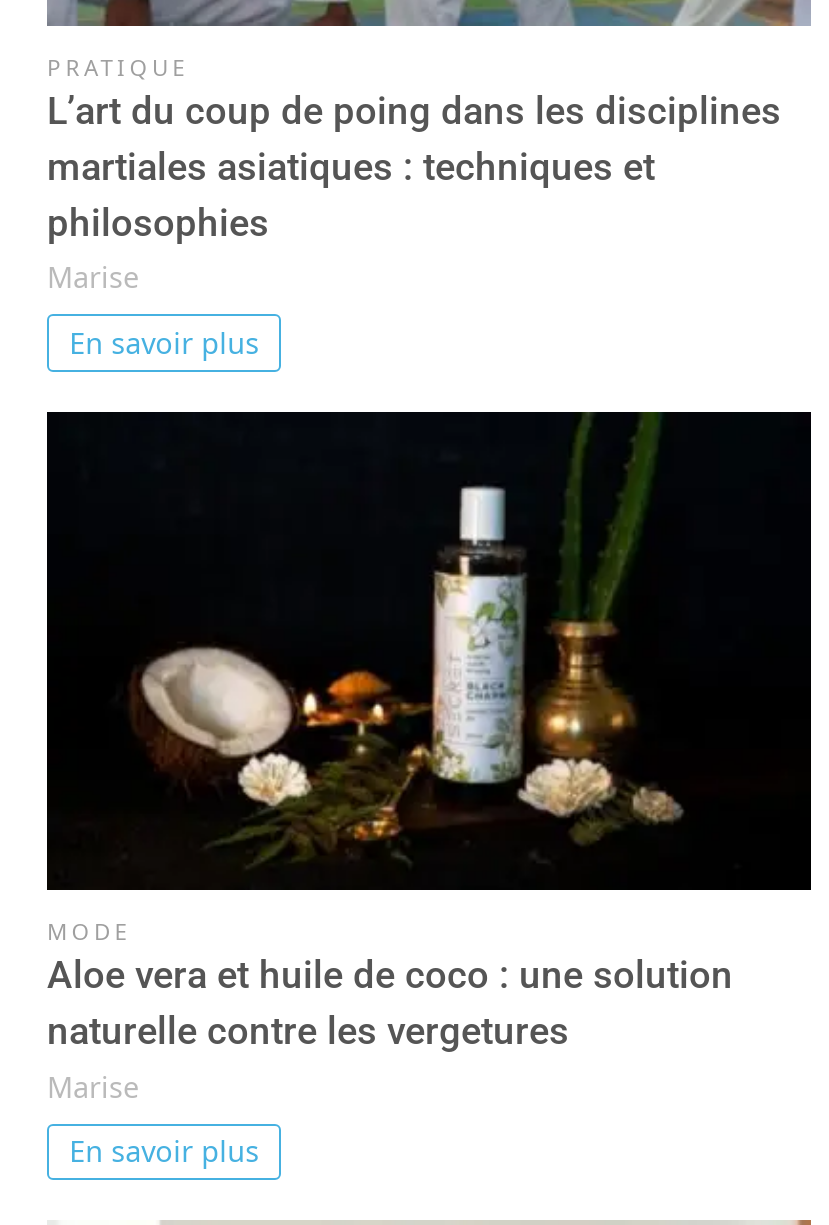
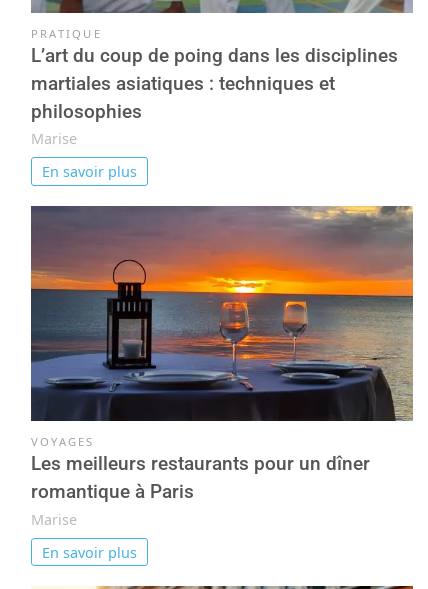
- [image]
- MODE
- Aloe vera et huile de coco : une solution
- naturelle contre les vergetures
+ [image]
+ VOYAGES
+ Les meilleurs restaurants pour un dîner
+ romantique à Paris
